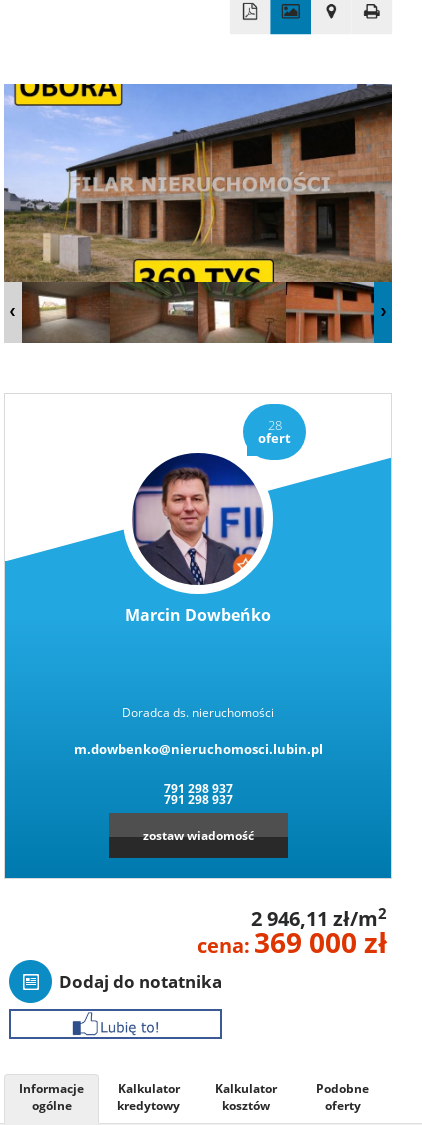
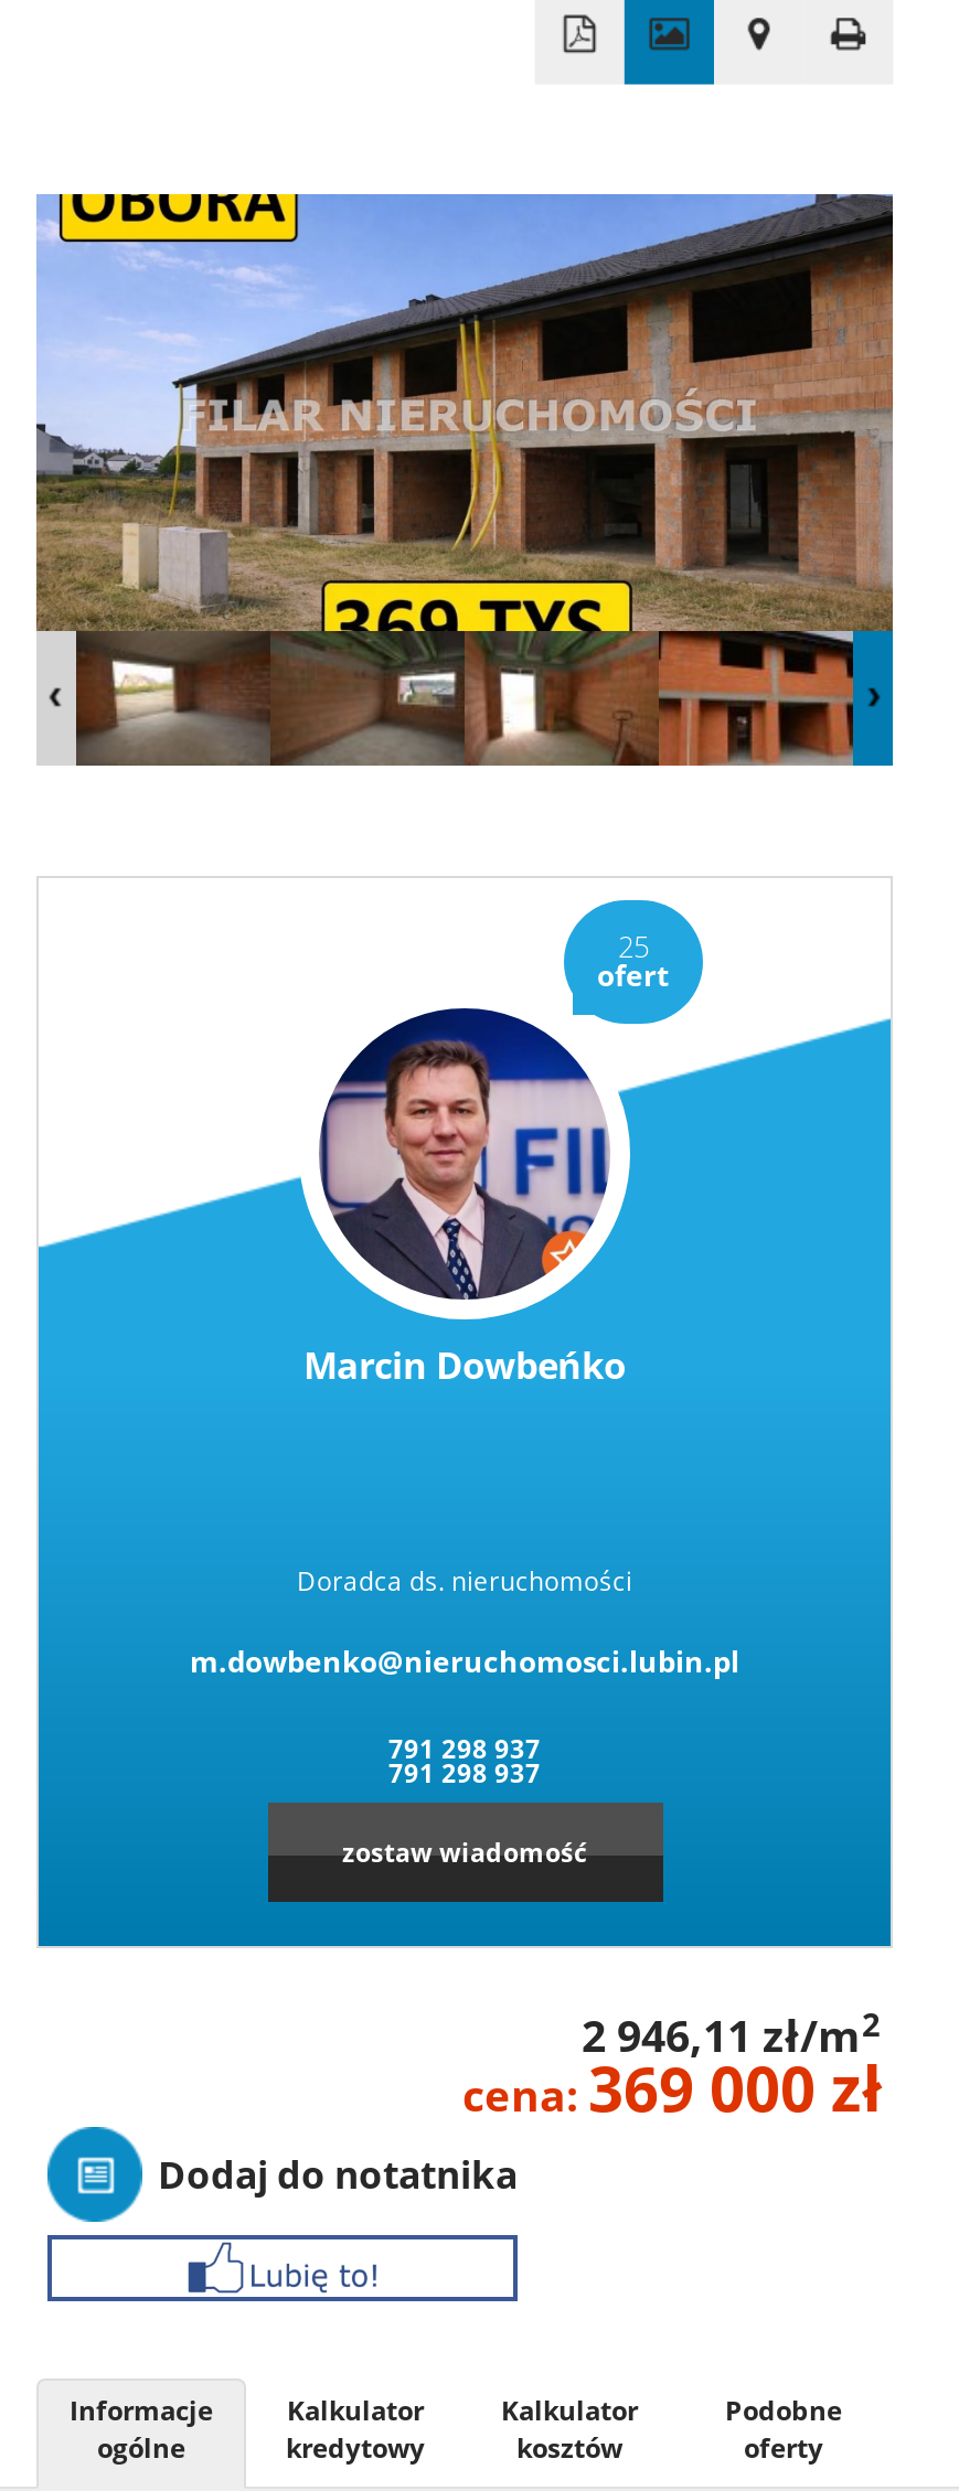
- 28
+ 25
